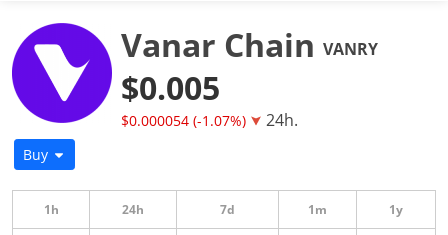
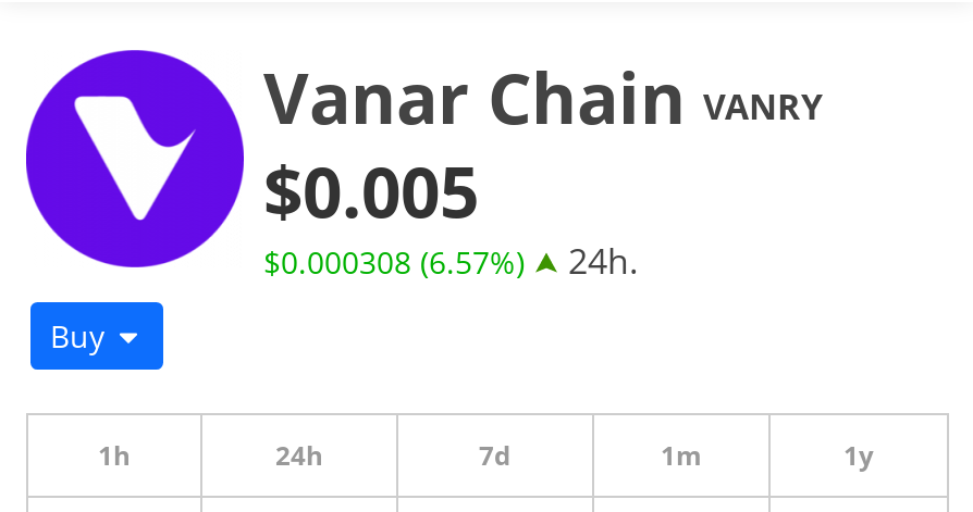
- $0.000054 (-1.07%) 24h.
+ $0.000308 (6.57%) 24h.
